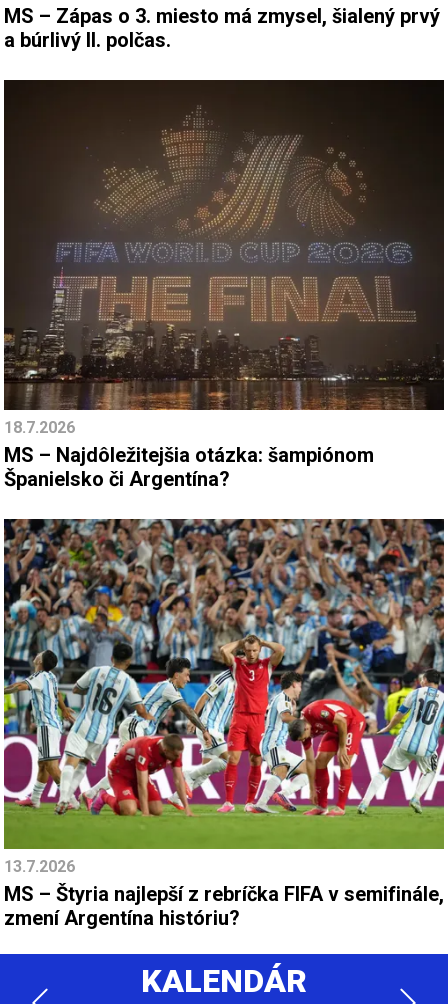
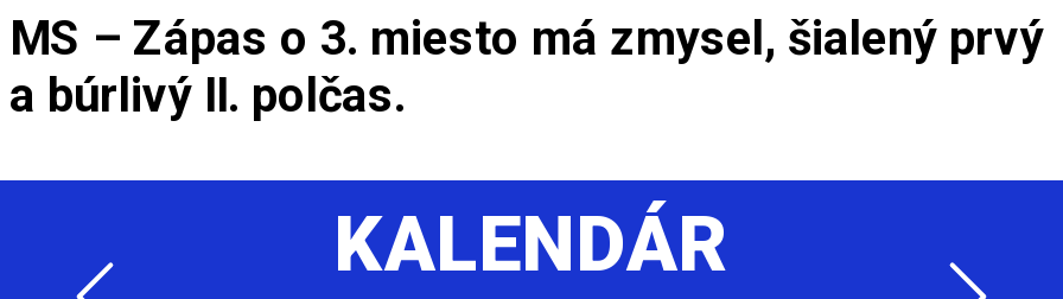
- [image]
- 18.7.2026
- MS – Najdôležitejšia otázka: šampiónom
- Španielsko či Argentína?

- [image]
- 13.7.2026
- MS – Štyria najlepší z rebríčka FIFA v semifinále,
- zmení Argentína históriu?
